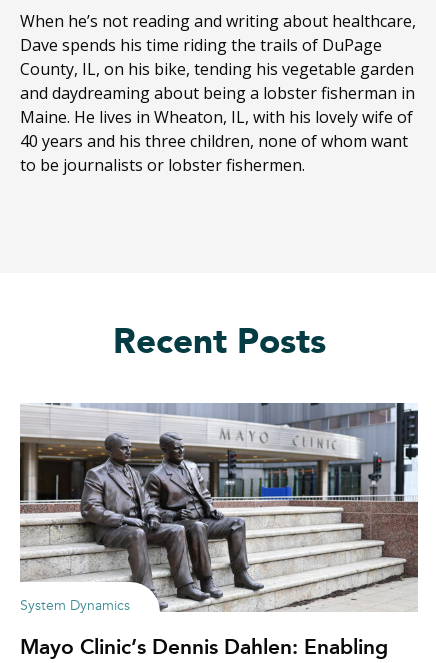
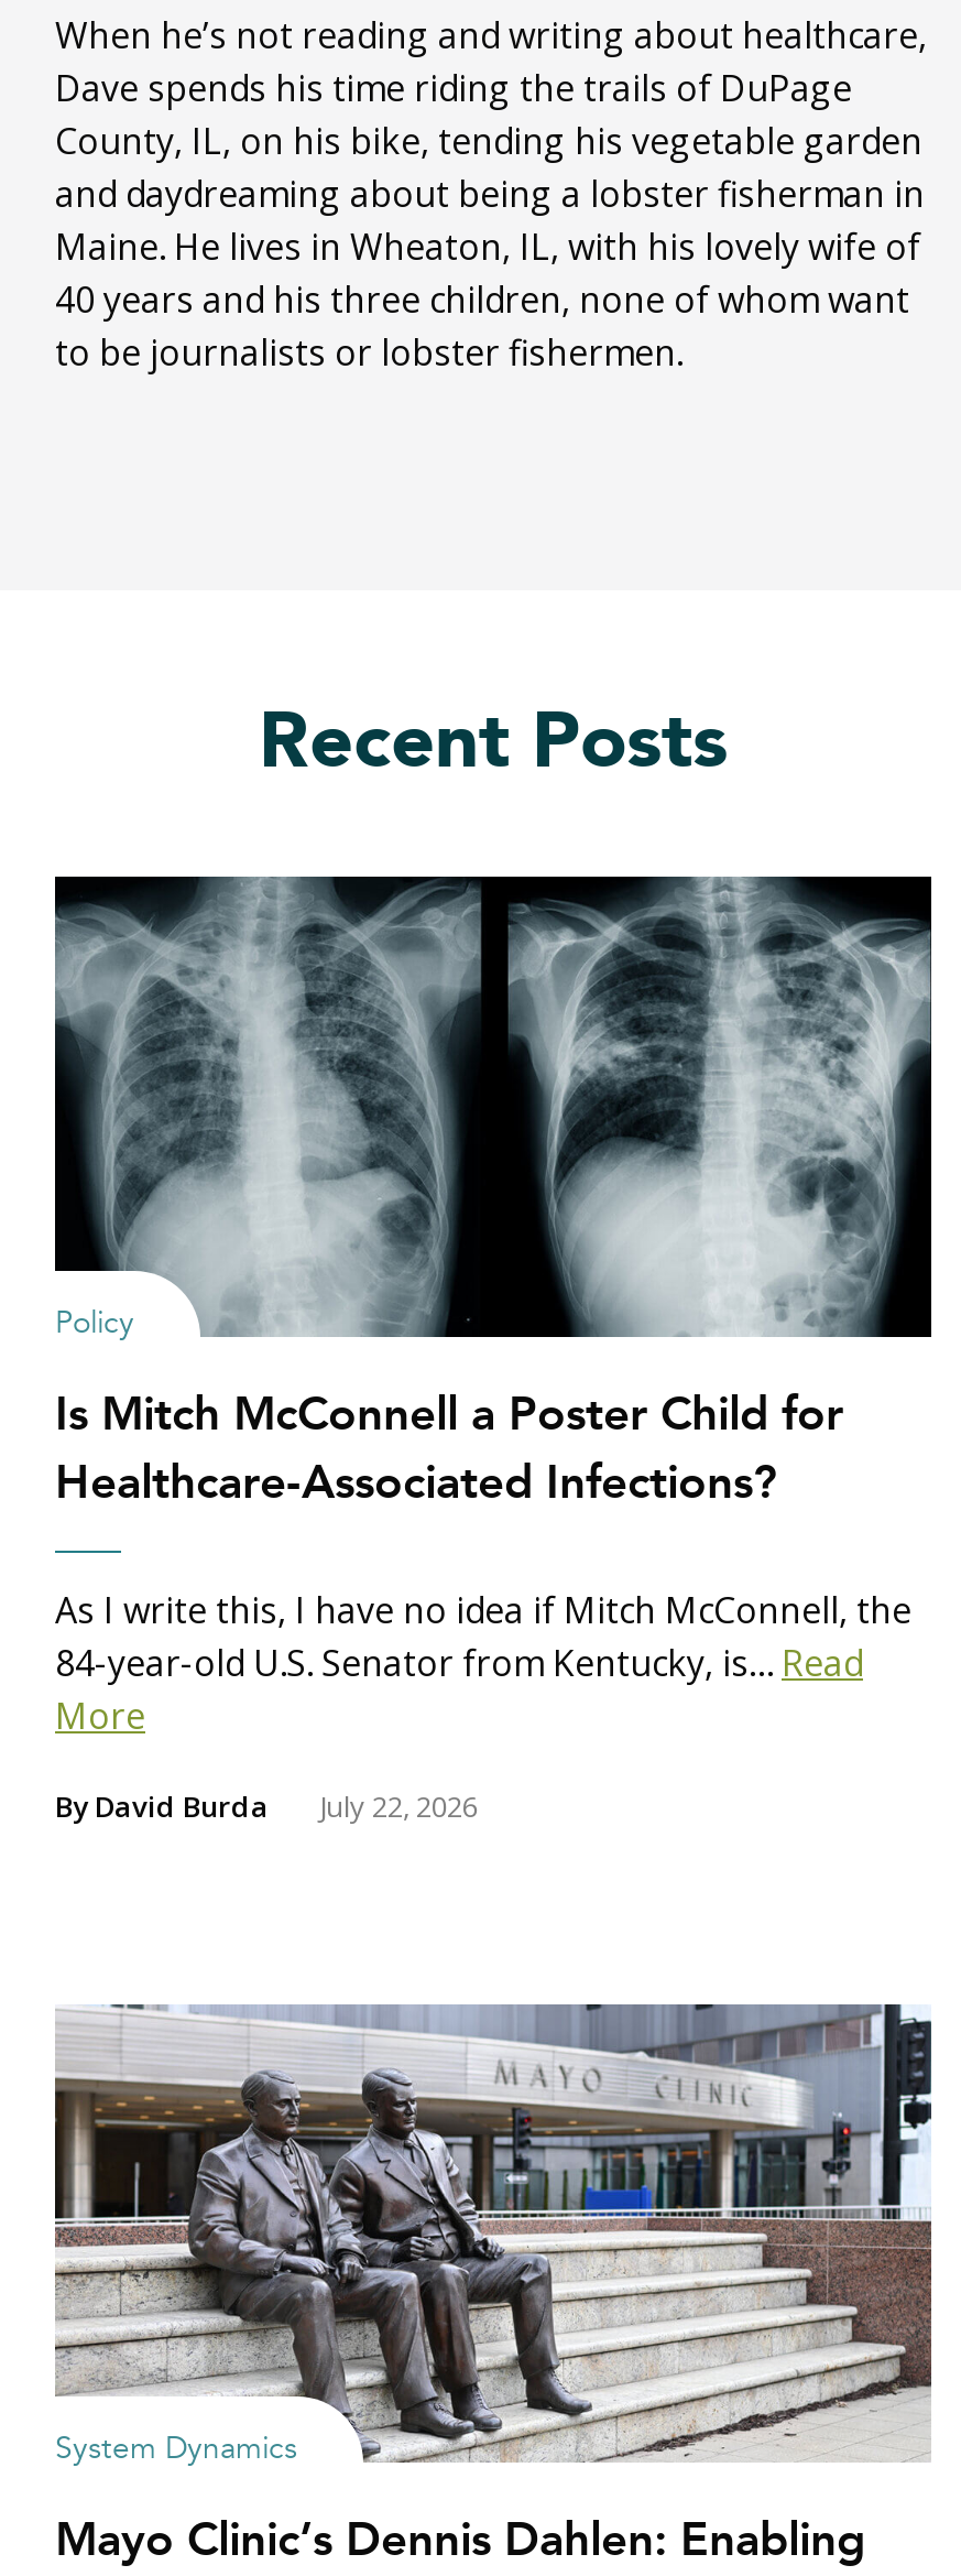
+ [image]
+ Policy
+ Is Mitch McConnell a Poster Child for
+ Healthcare-Associated Infections?
+ As I write this, I have no idea if Mitch McConnell, the
+ 84-year-old U.S. Senator from Kentucky, is… Read
+ More
+ By David Burda
+ July 22, 2026
